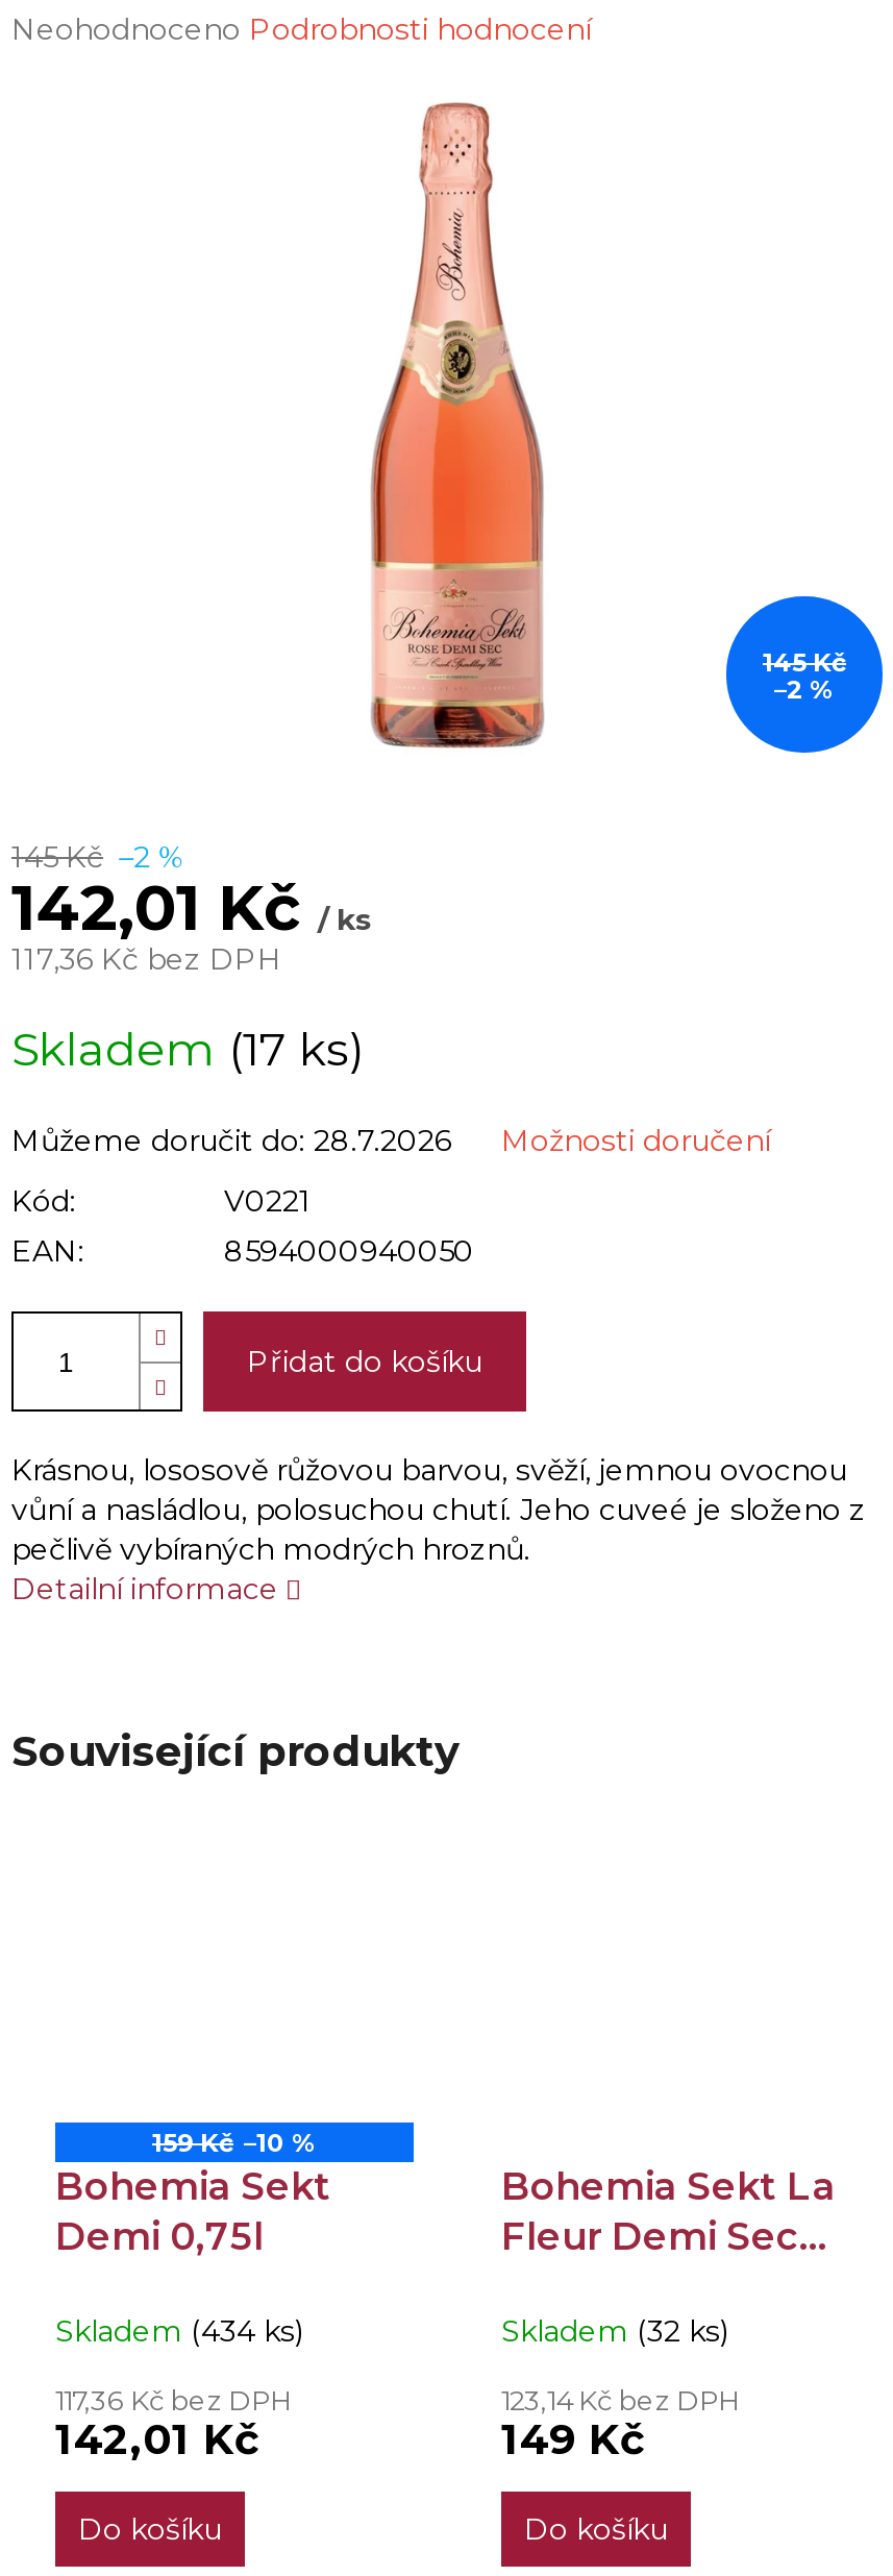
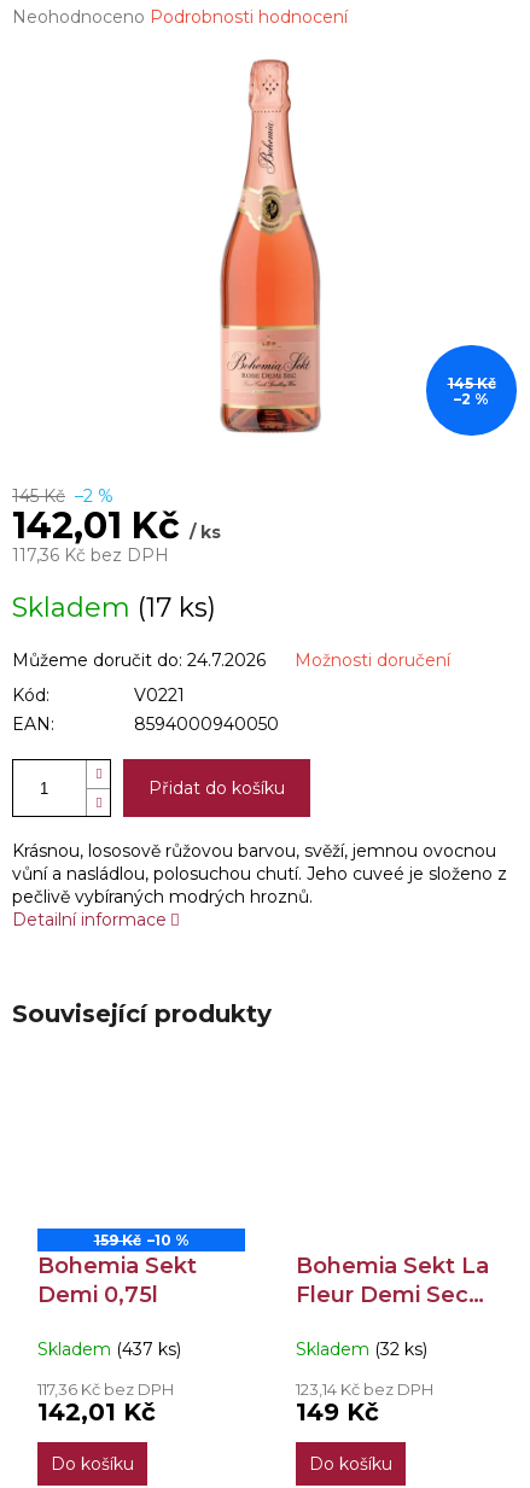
- Můžeme doručit do: 28.7.2026
+ Můžeme doručit do: 24.7.2026

- Skladem (434 ks)
+ Skladem (437 ks)
